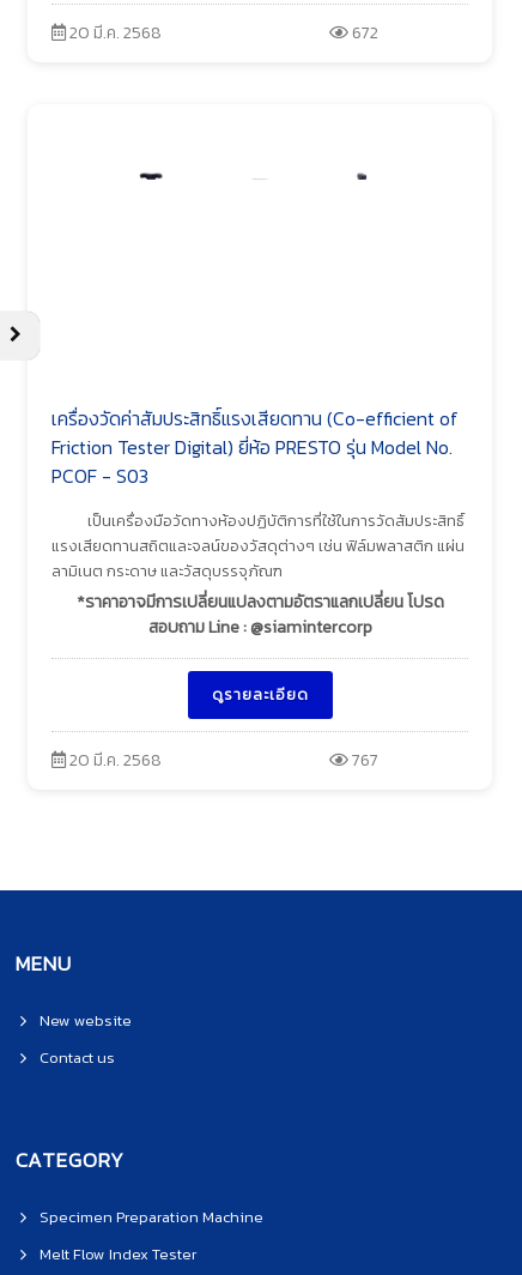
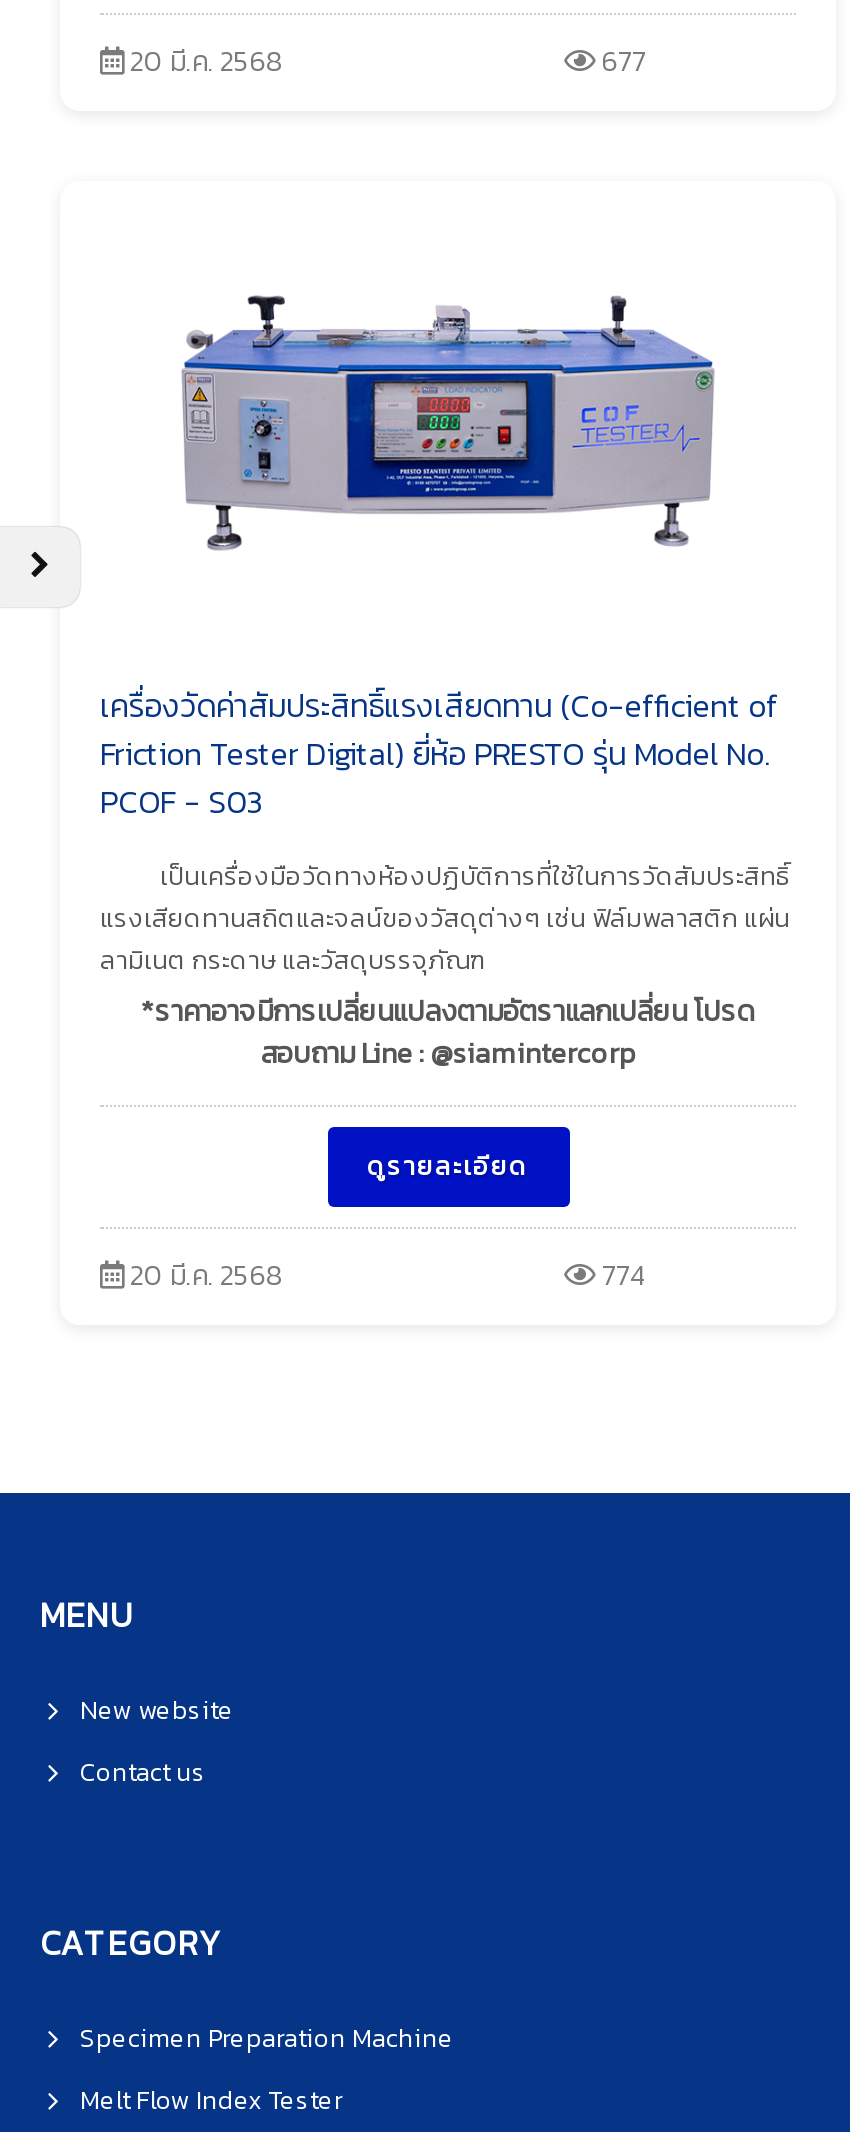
- 672
+ 677

+ [image]

- 767
+ 774
